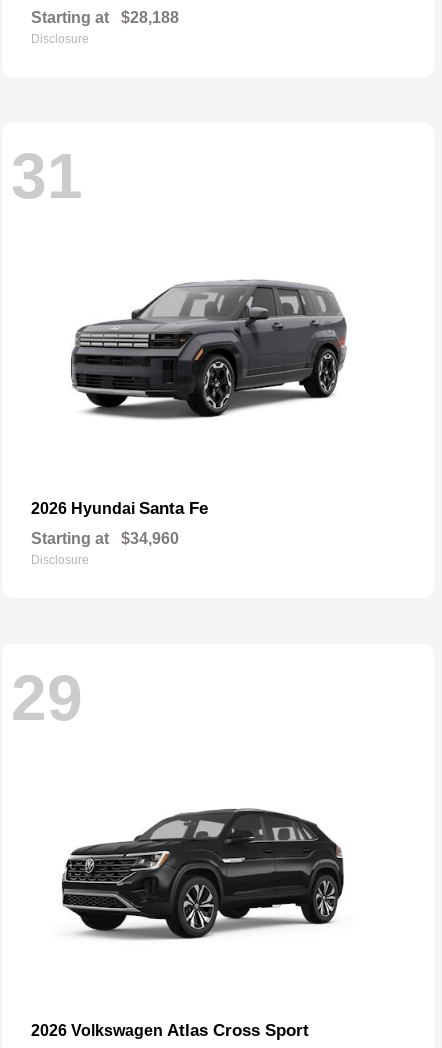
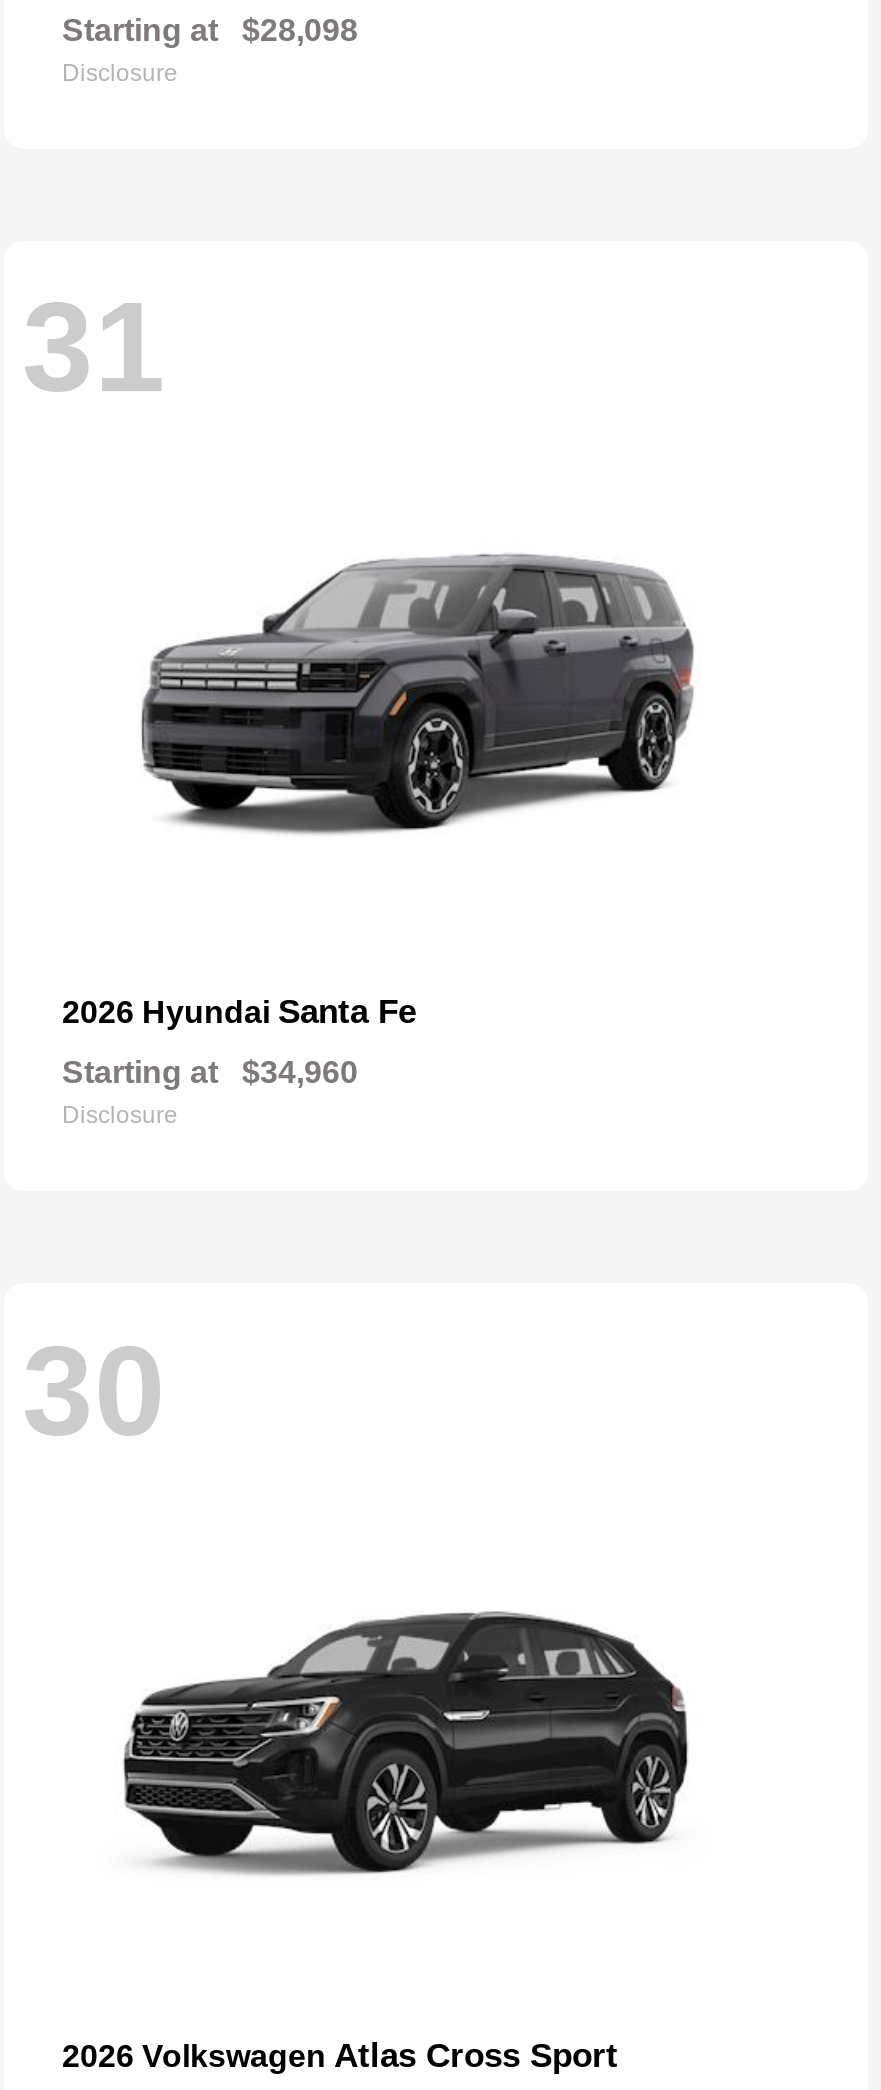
- Starting at $28,188
+ Starting at $28,098

- 29
+ 30
